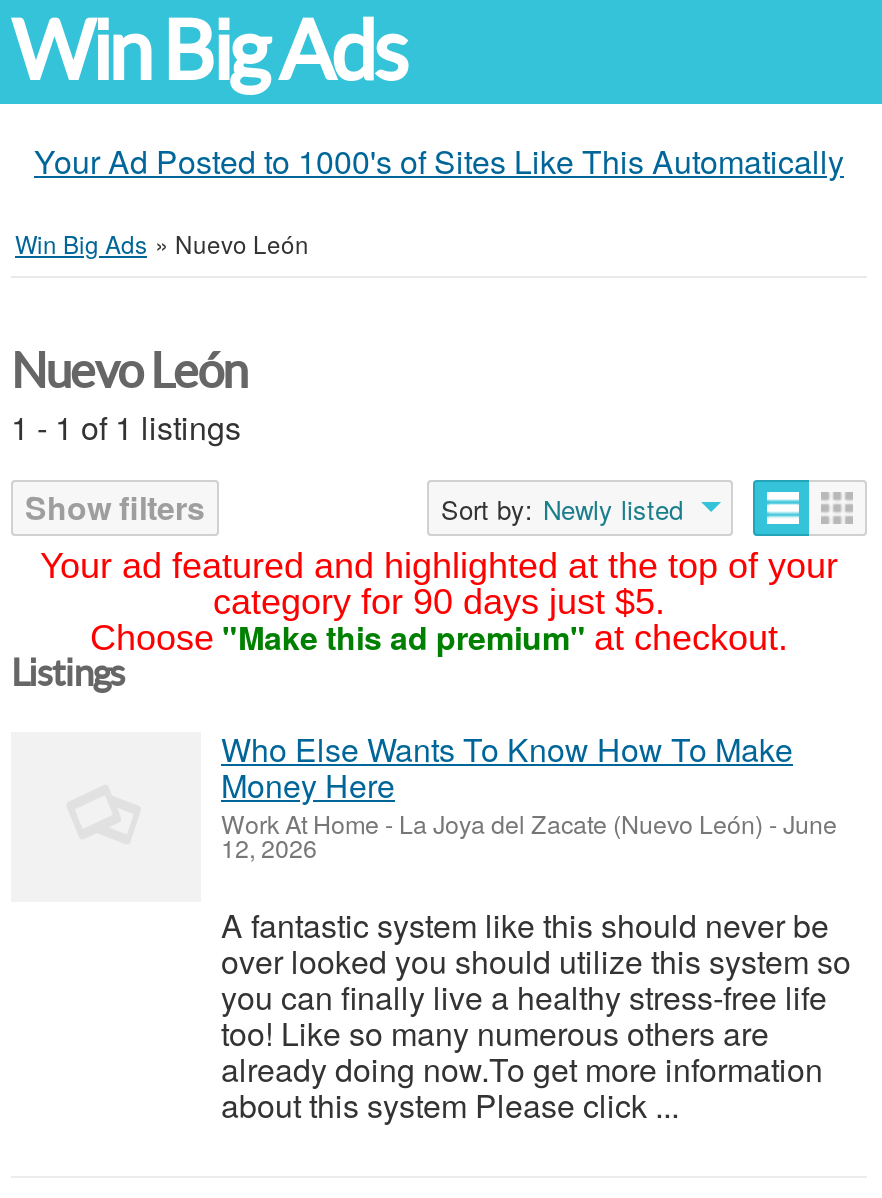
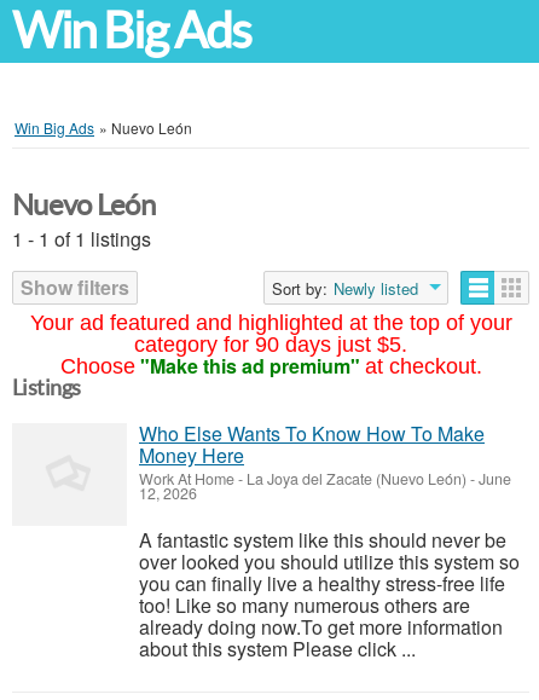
- Your Ad Posted to 1000's of Sites Like This Automatically
